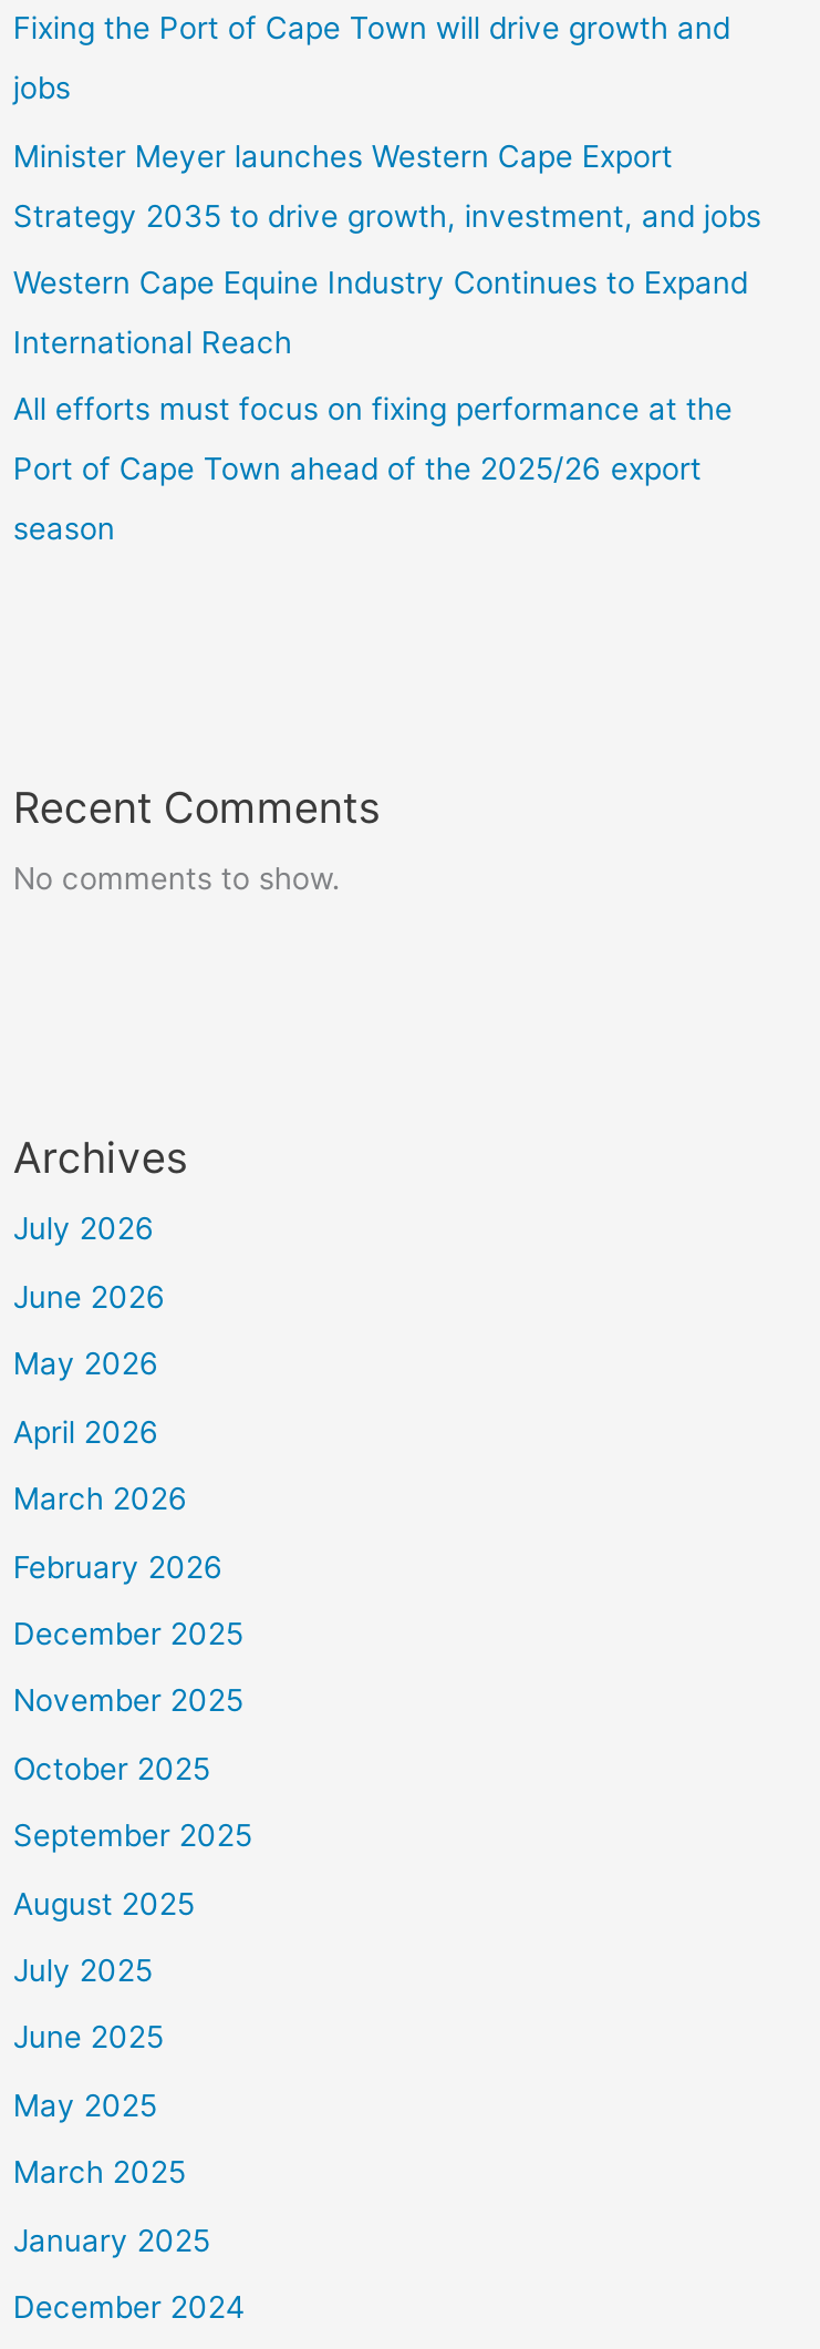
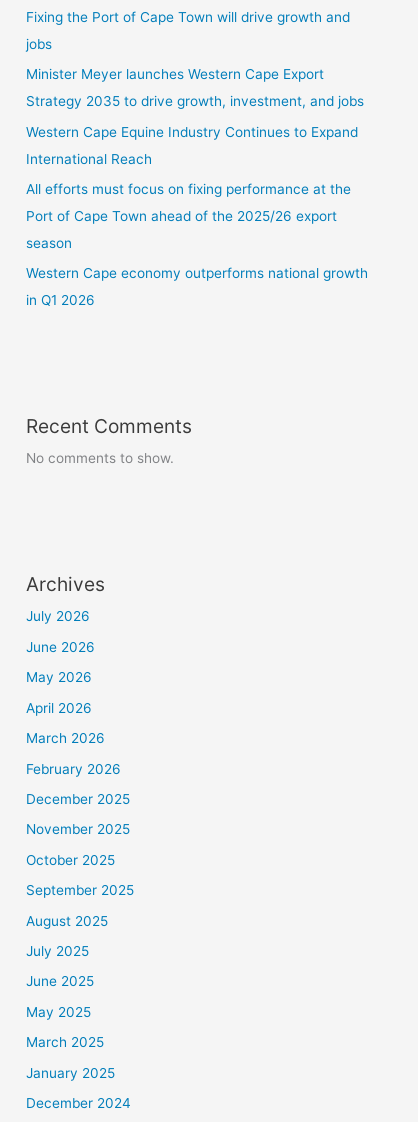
+ Western Cape economy outperforms national growth
+ in Q1 2026
